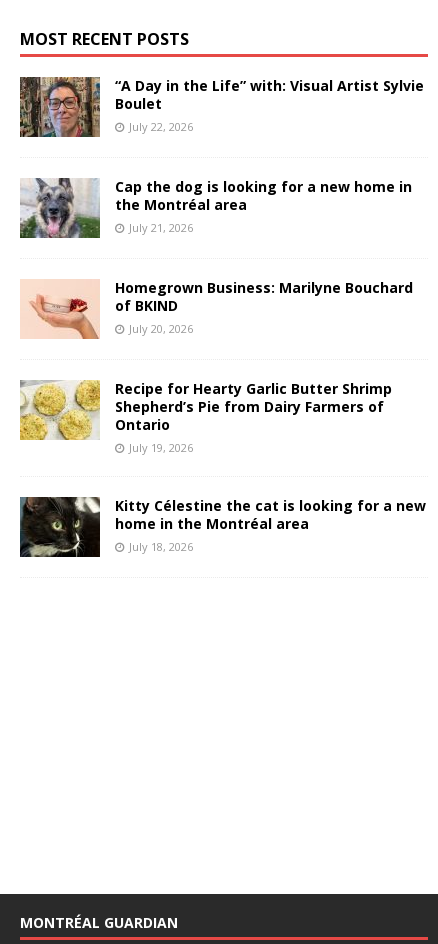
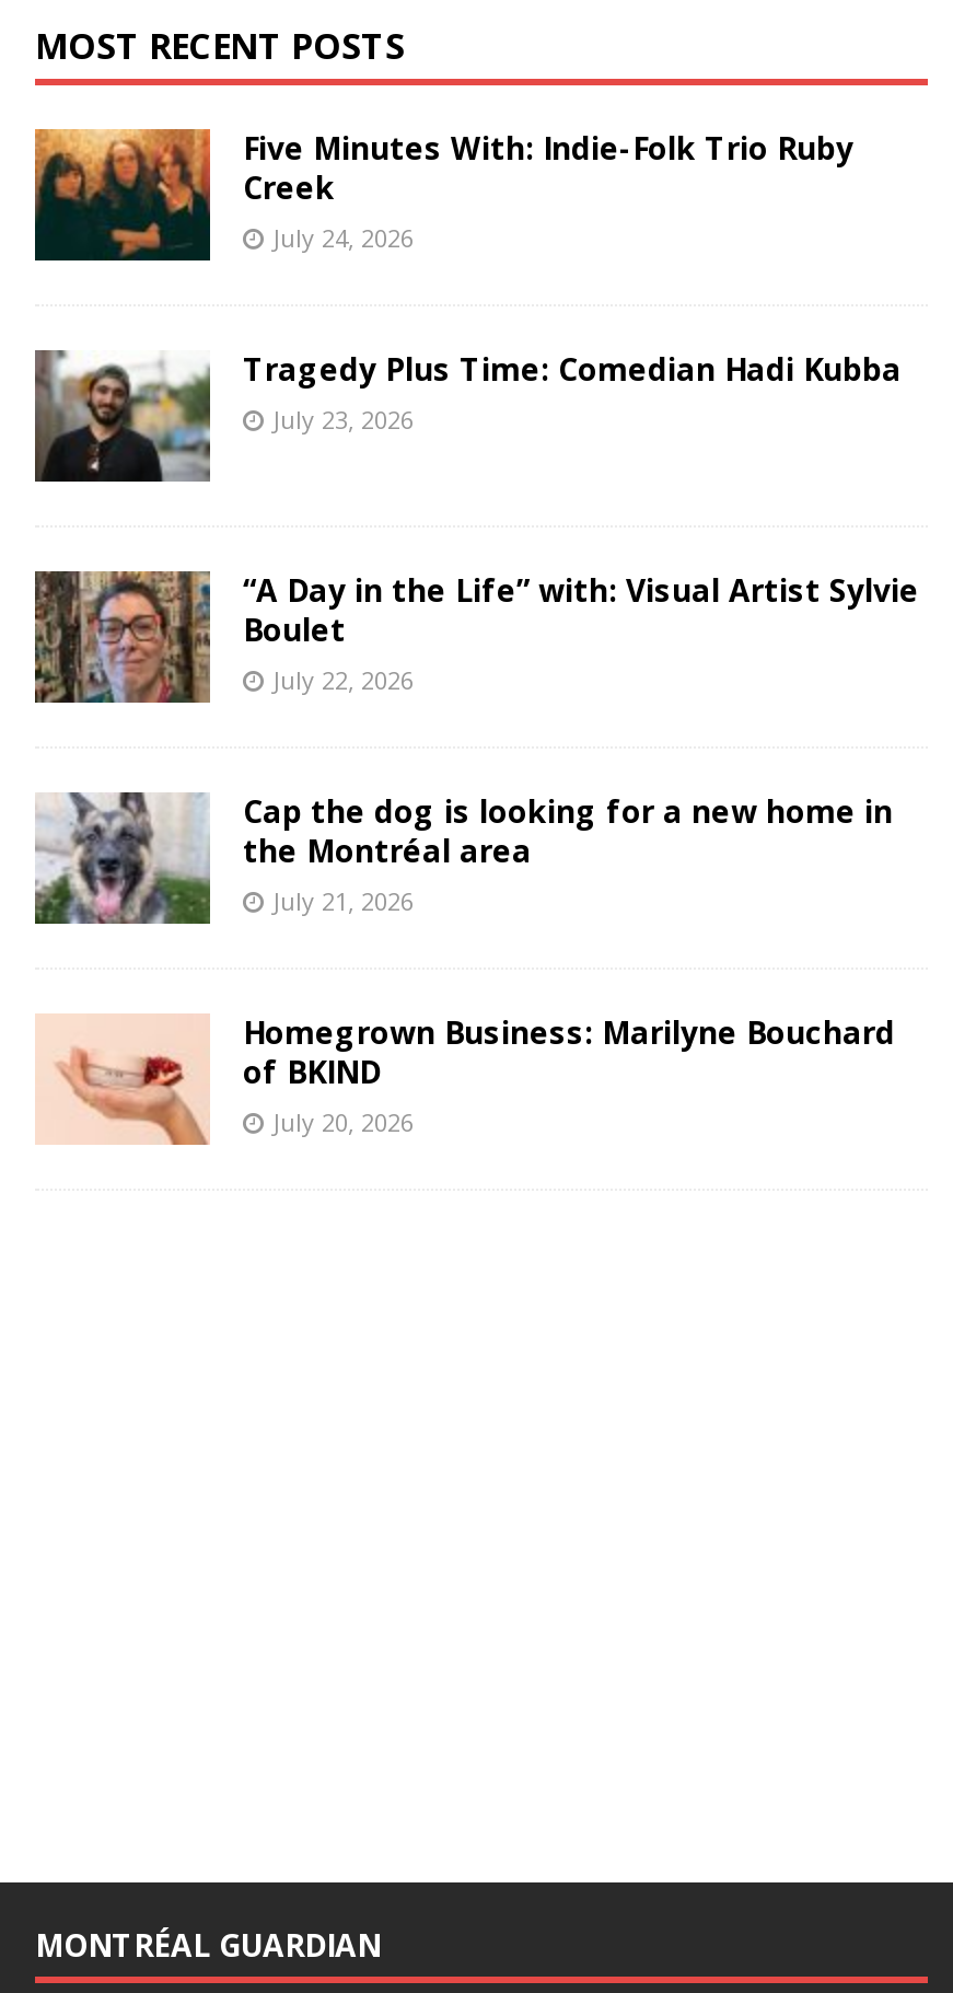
+ [image]
+ Five Minutes With: Indie-Folk Trio Ruby
+ Creek
+ July 24, 2026
+ Tragedy Plus Time: Comedian Hadi Kubba
+ July 23, 2026

+ [image]

moved down: [image] | “A Day in the Life” with: Visual Artist Sylvie | Boulet | ... | of BKIND | July 20, 2026

- [image]
- Recipe for Hearty Garlic Butter Shrimp
- Shepherd’s Pie from Dairy Farmers of
- Ontario
- July 19, 2026
- Kitty Célestine the cat is looking for a new
- home in the Montréal area
- July 18, 2026

- [image]
